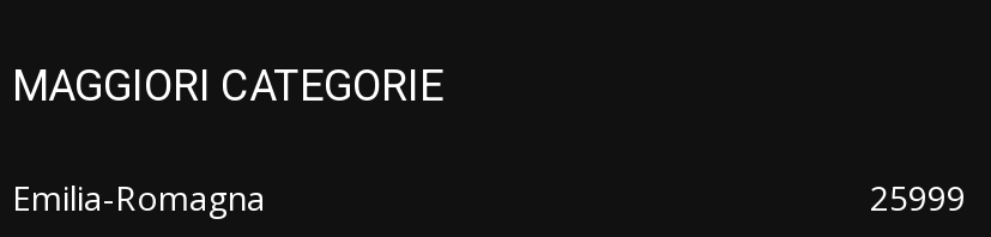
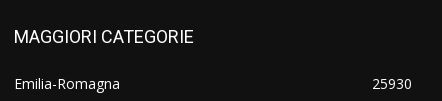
- 25999
+ 25930
